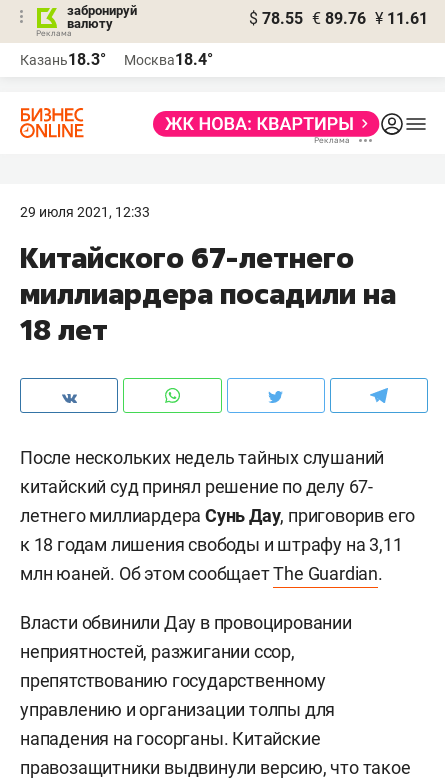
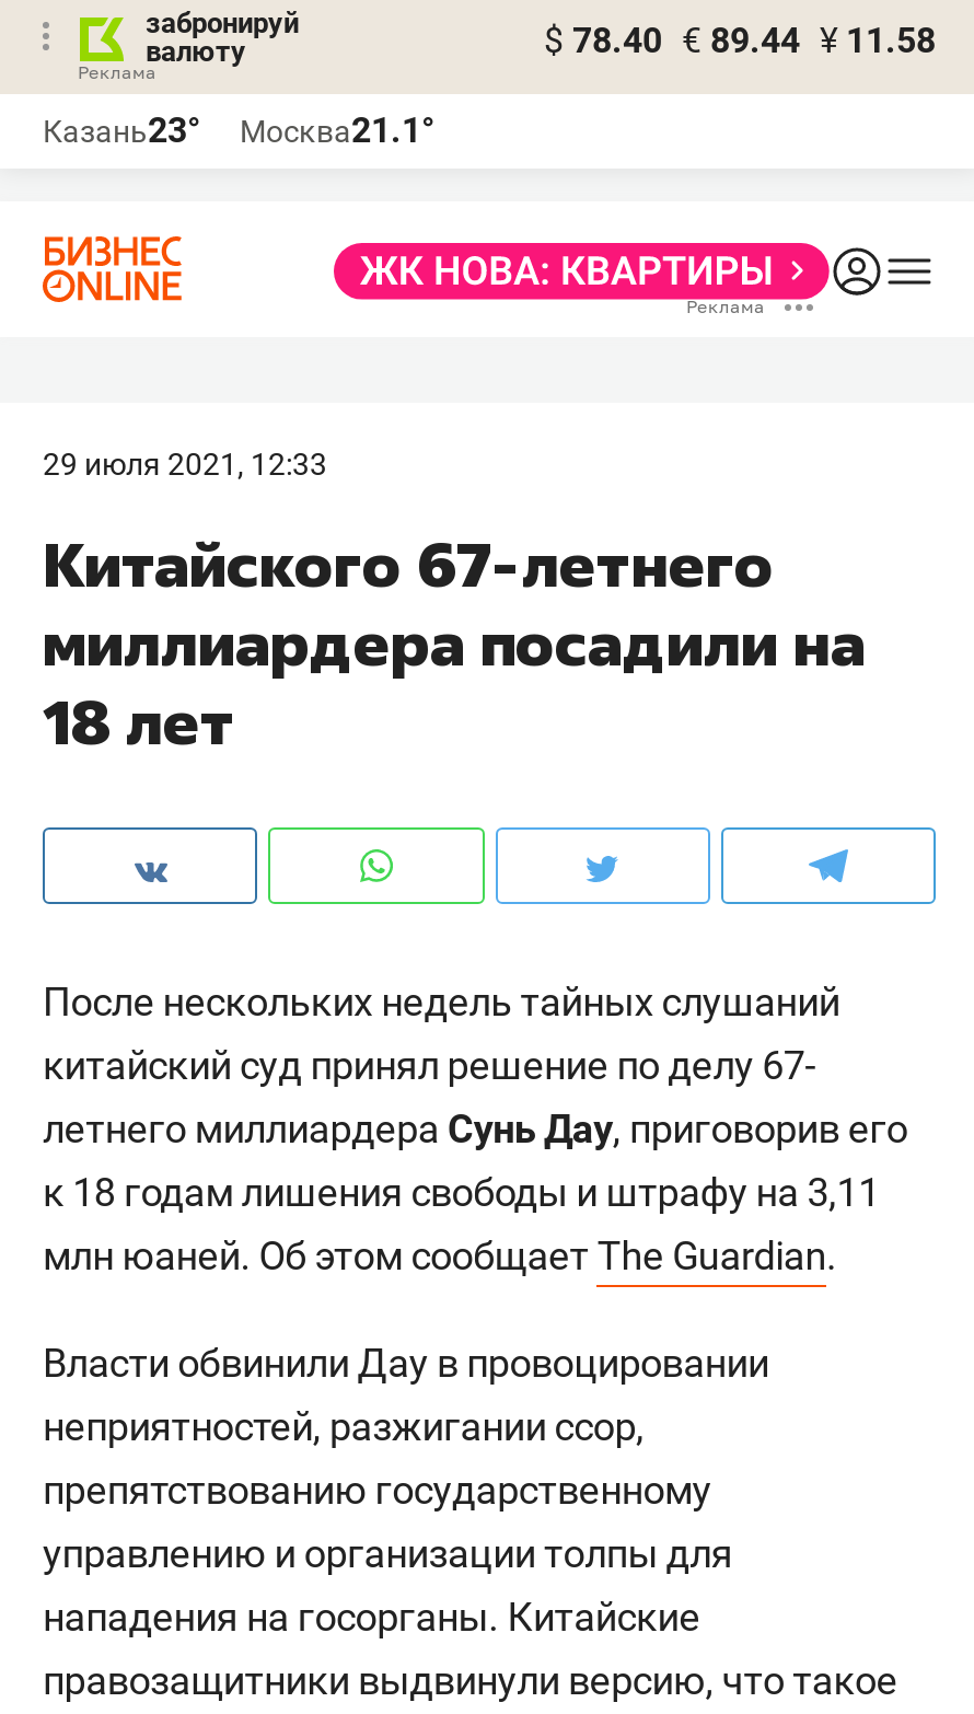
- $ 78.55 € 89.76 ¥ 11.61
+ $ 78.40 € 89.44 ¥ 11.58

- Казань18.3°
+ Казань23°

- Москва18.4°
+ Москва21.1°
